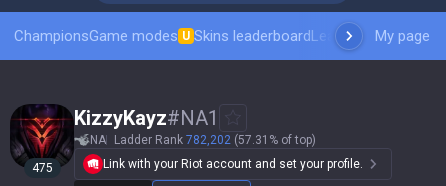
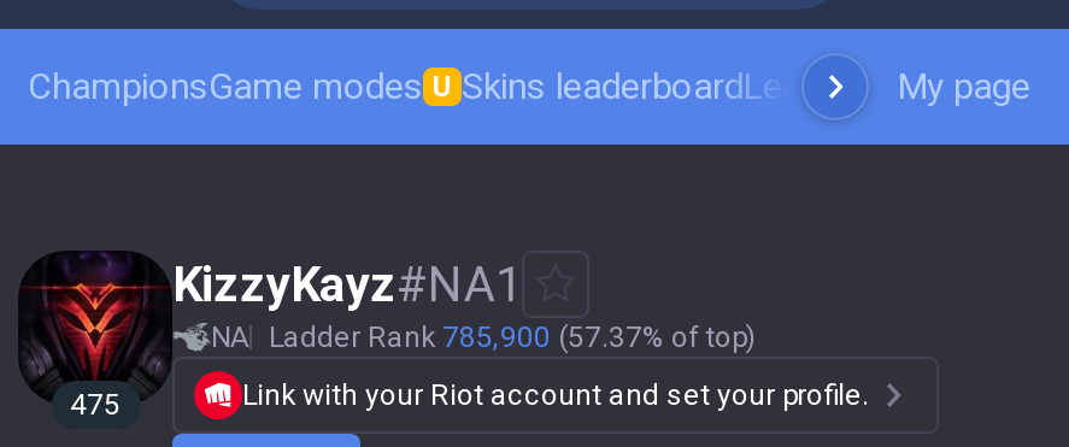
- NA Ladder Rank 782,202 (57.31% of top)
+ NA Ladder Rank 785,900 (57.37% of top)
